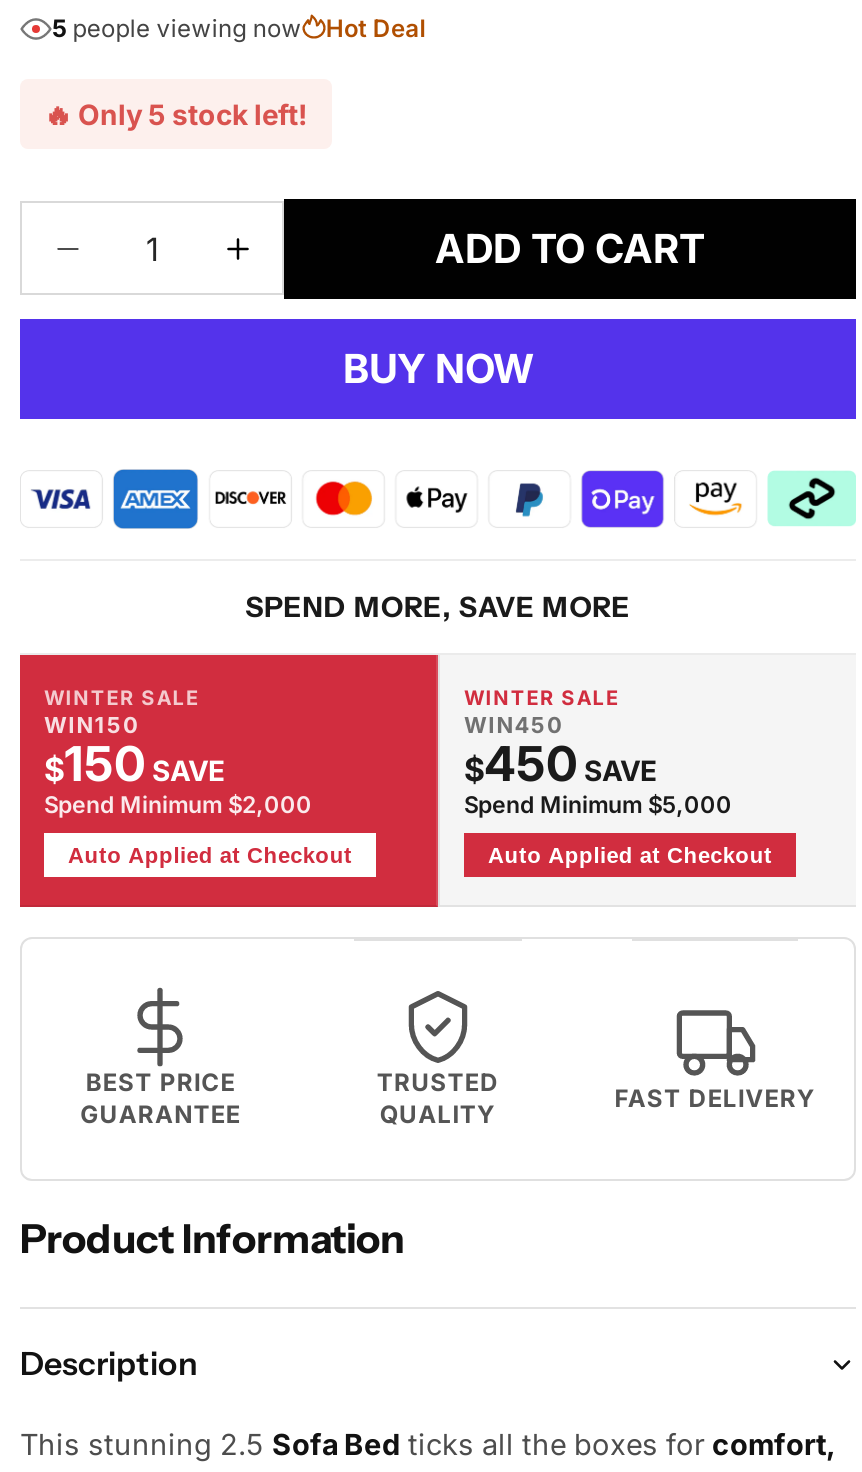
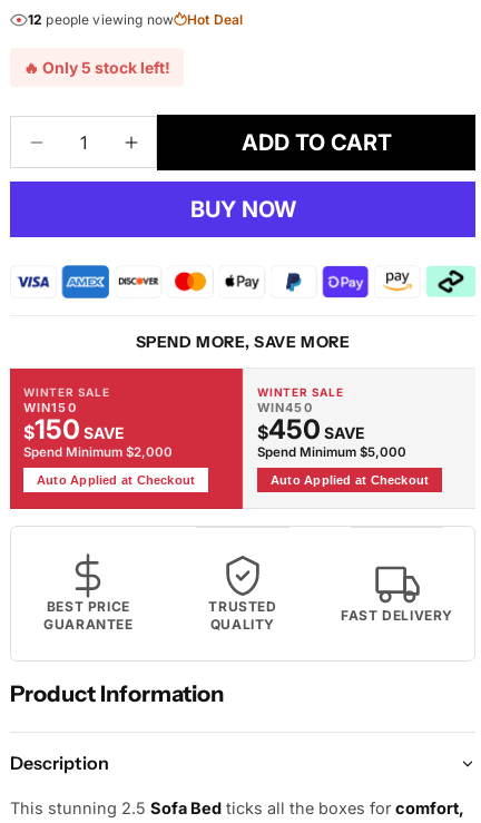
- 5 people viewing now
+ 12 people viewing now
